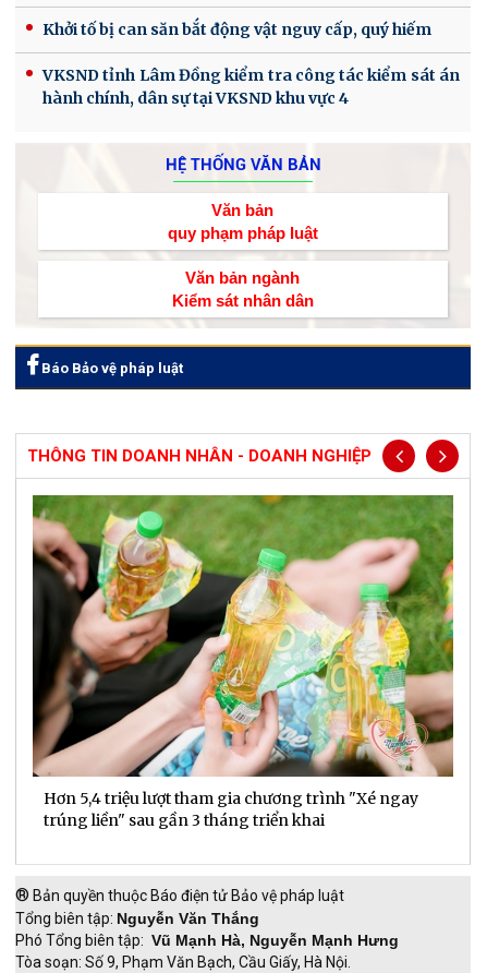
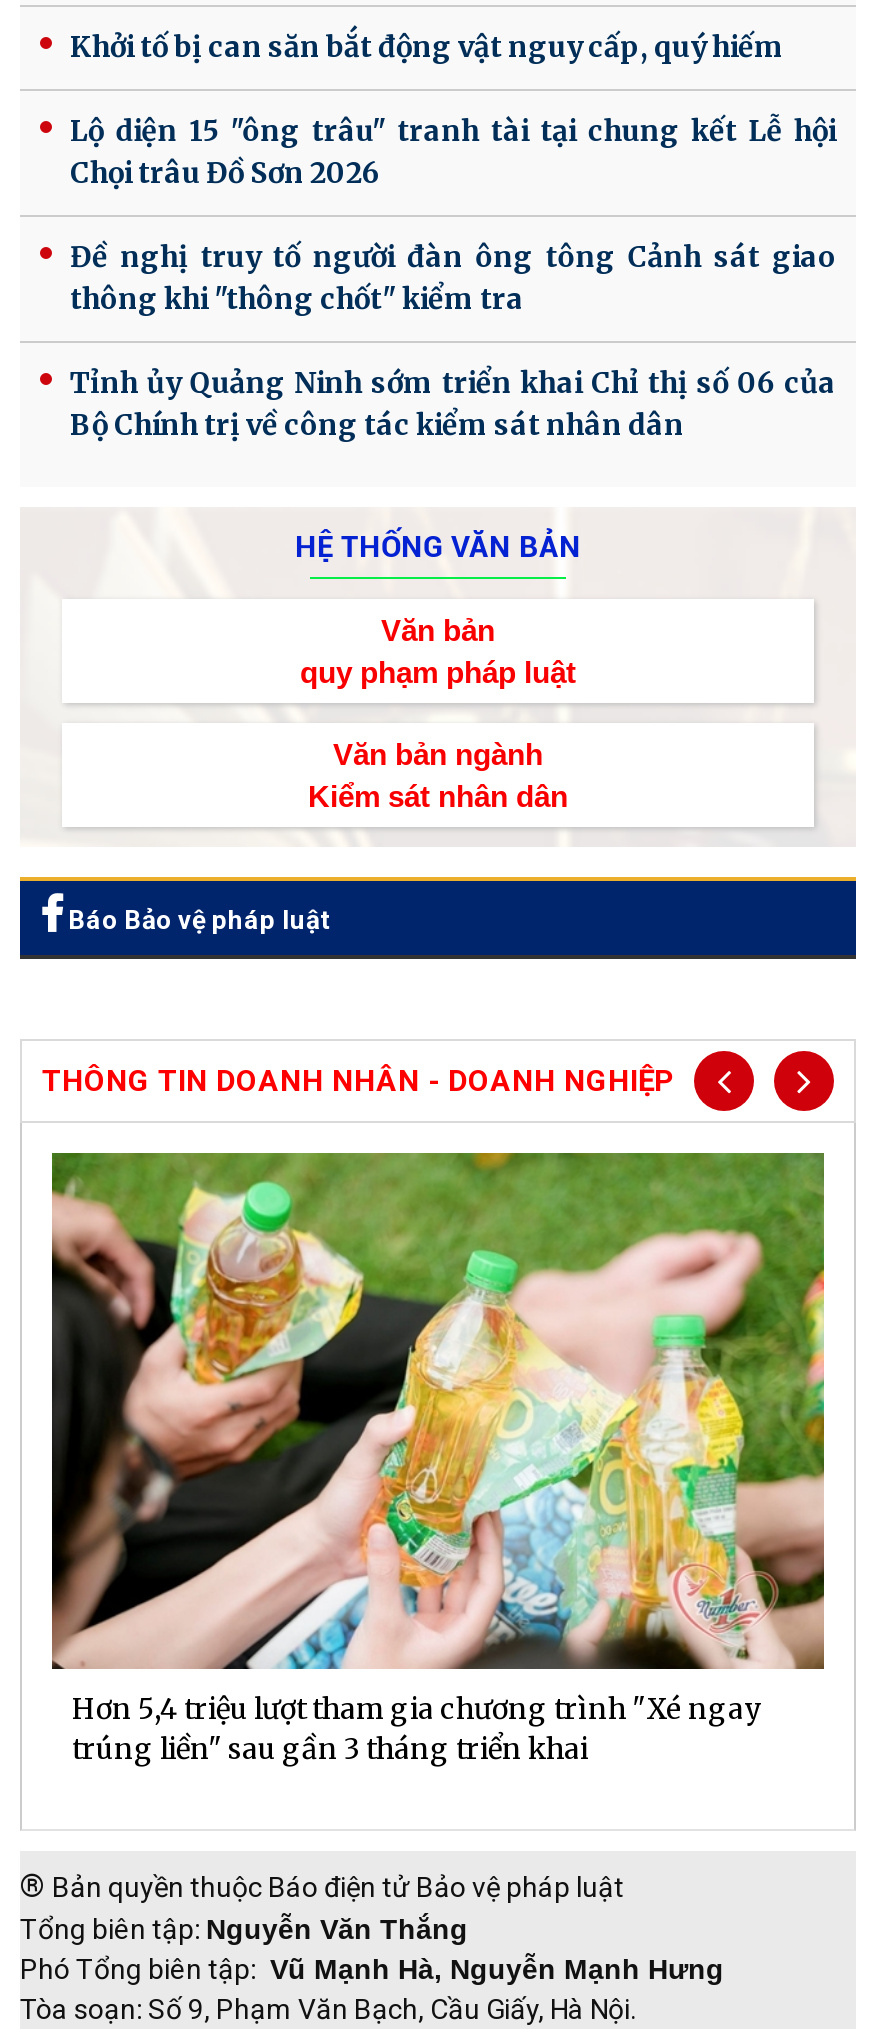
- VKSND tỉnh Lâm Đồng kiểm tra công tác kiểm sát án
- hành chính, dân sự tại VKSND khu vực 4
+ Lộ diện 15 "ông trâu" tranh tài tại chung kết Lễ hội
+ Chọi trâu Đồ Sơn 2026
+ Đề nghị truy tố người đàn ông tông Cảnh sát giao
+ thông khi "thông chốt" kiểm tra
+ Tỉnh ủy Quảng Ninh sớm triển khai Chỉ thị số 06 của
+ Bộ Chính trị về công tác kiểm sát nhân dân
